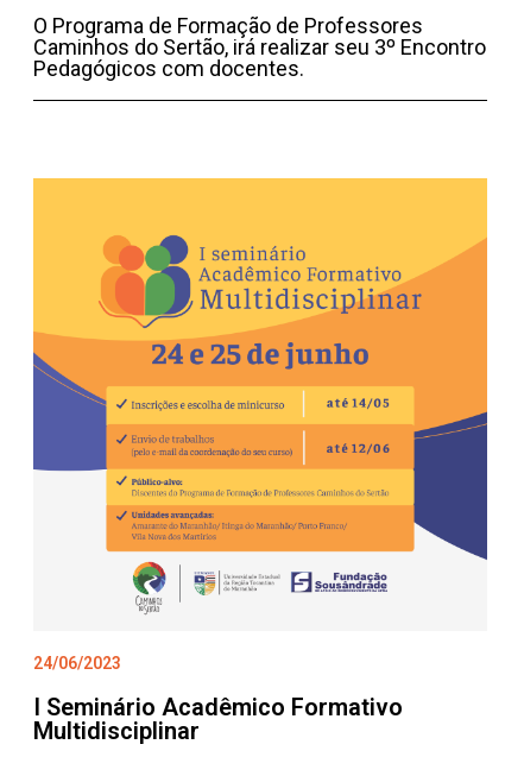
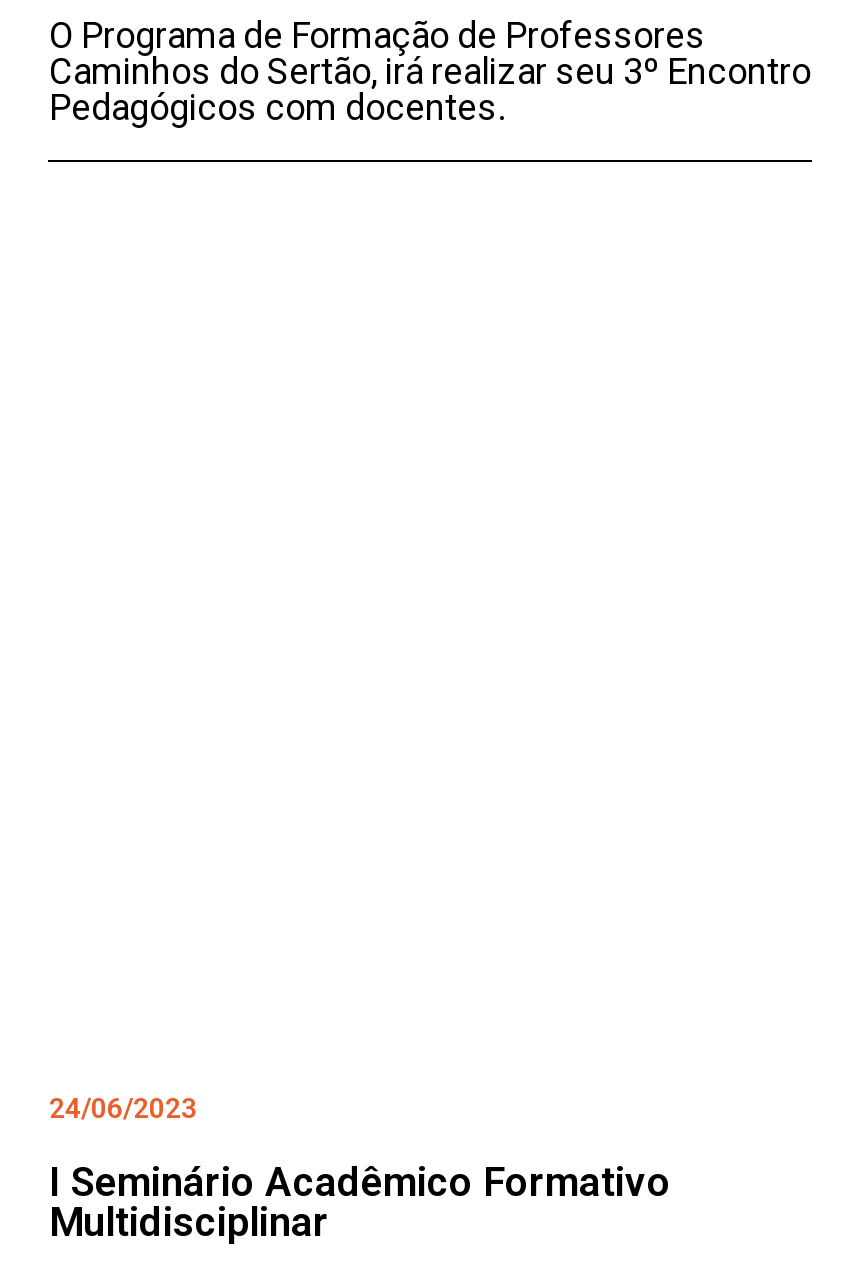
- [image]
